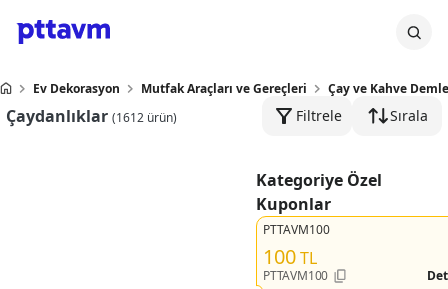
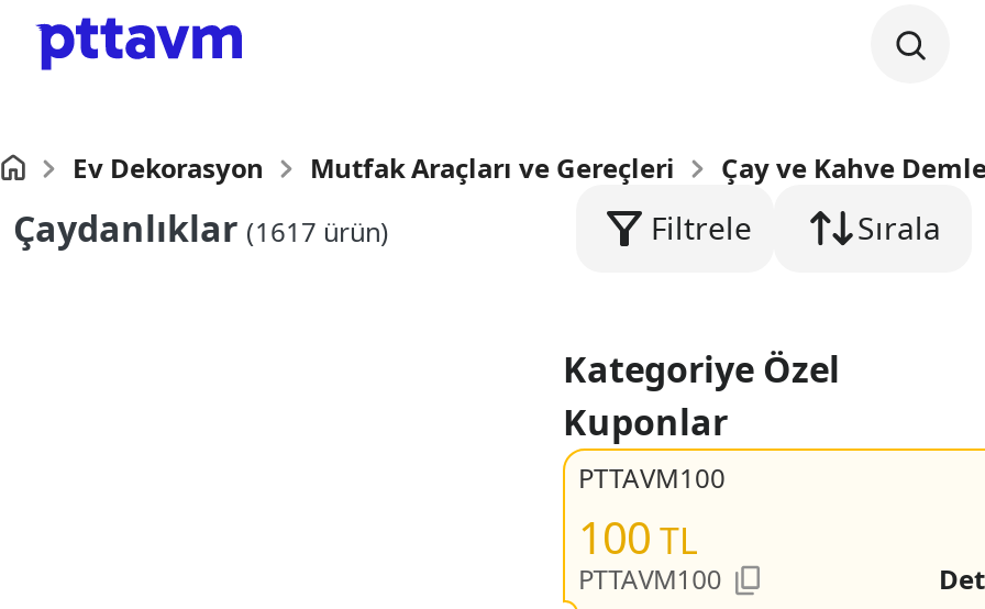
- Çaydanlıklar (1612 ürün)
+ Çaydanlıklar (1617 ürün)
